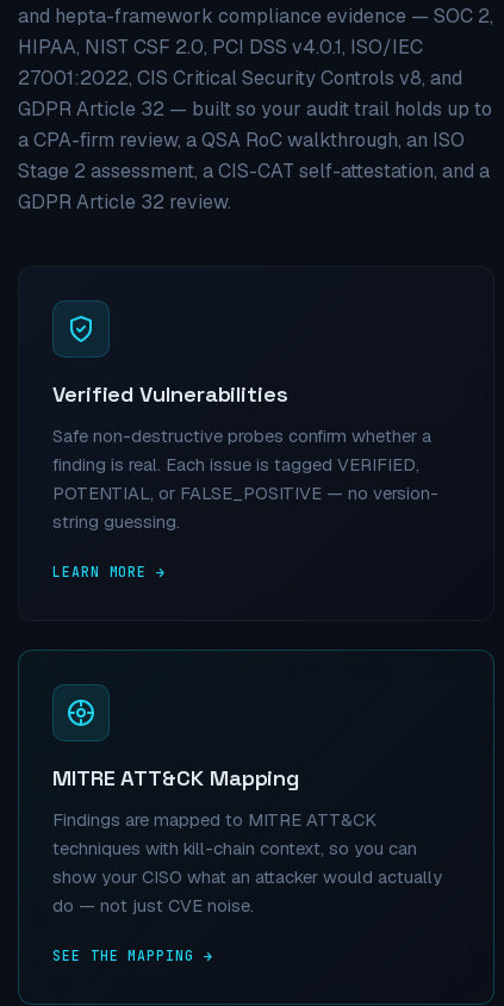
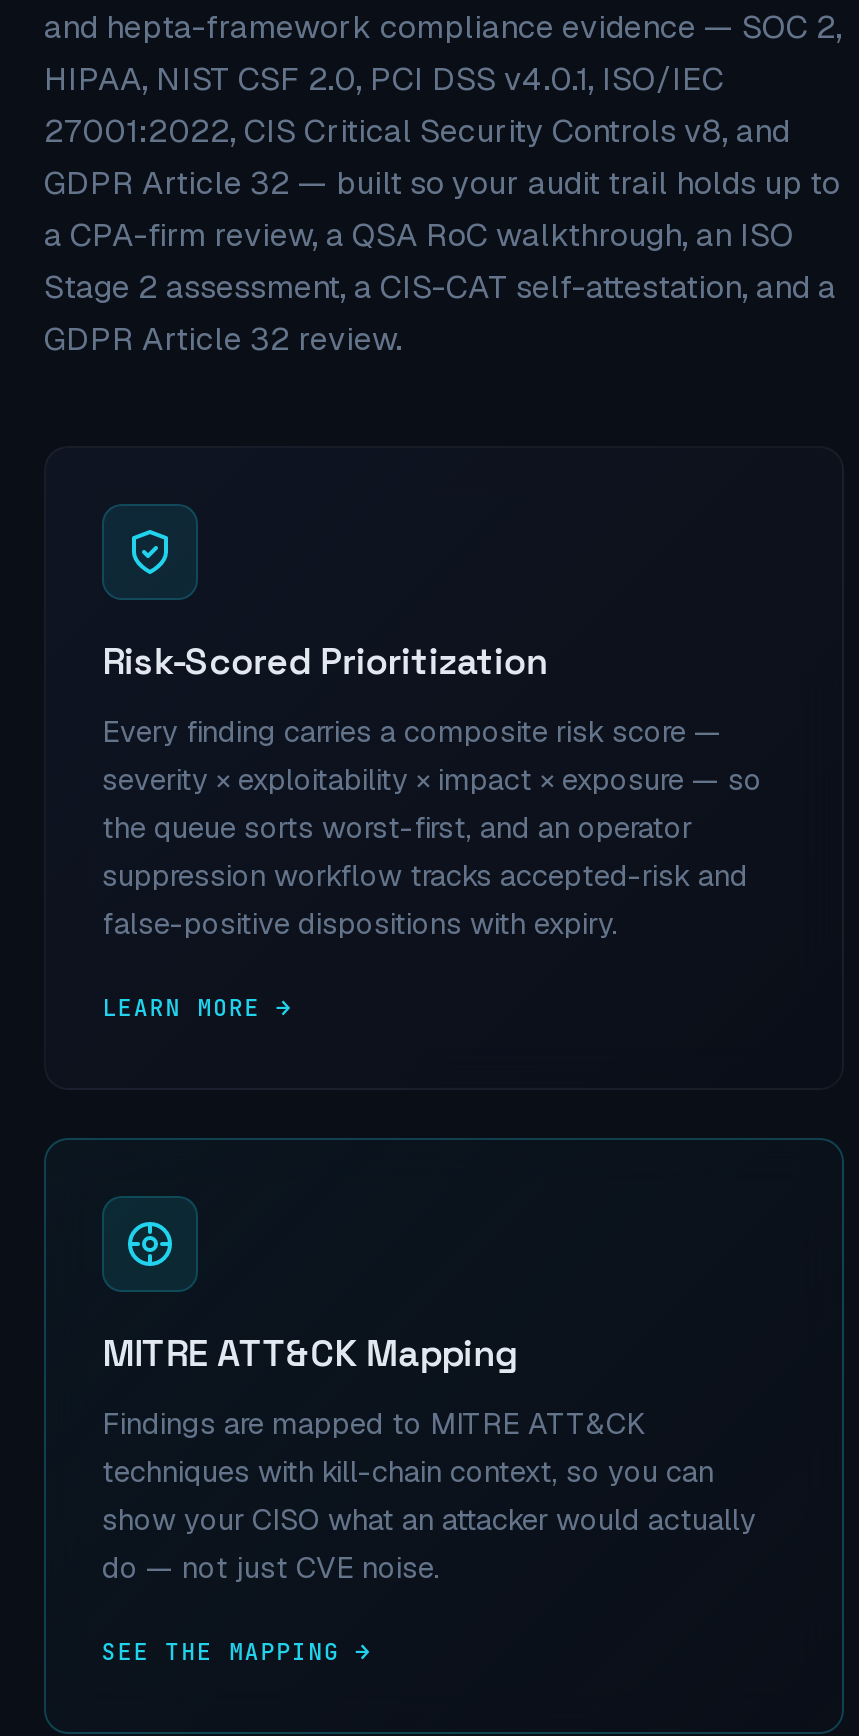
- Verified Vulnerabilities
+ Risk-Scored Prioritization

- Safe non-destructive probes confirm whether a
- finding is real. Each issue is tagged VERIFIED,
- POTENTIAL, or FALSE_POSITIVE — no version-
- string guessing.
+ Every finding carries a composite risk score —
+ severity × exploitability × impact × exposure — so
+ the queue sorts worst-first, and an operator
+ suppression workflow tracks accepted-risk and
+ false-positive dispositions with expiry.
